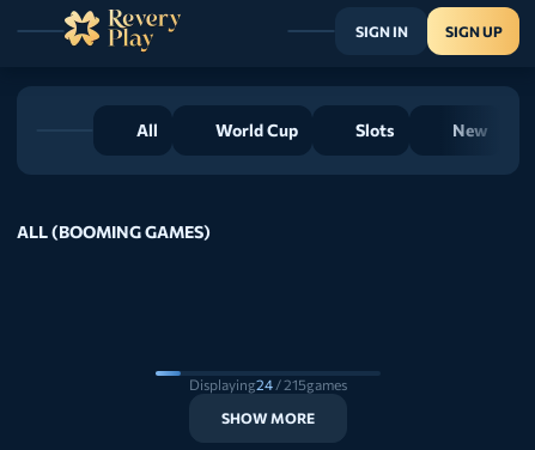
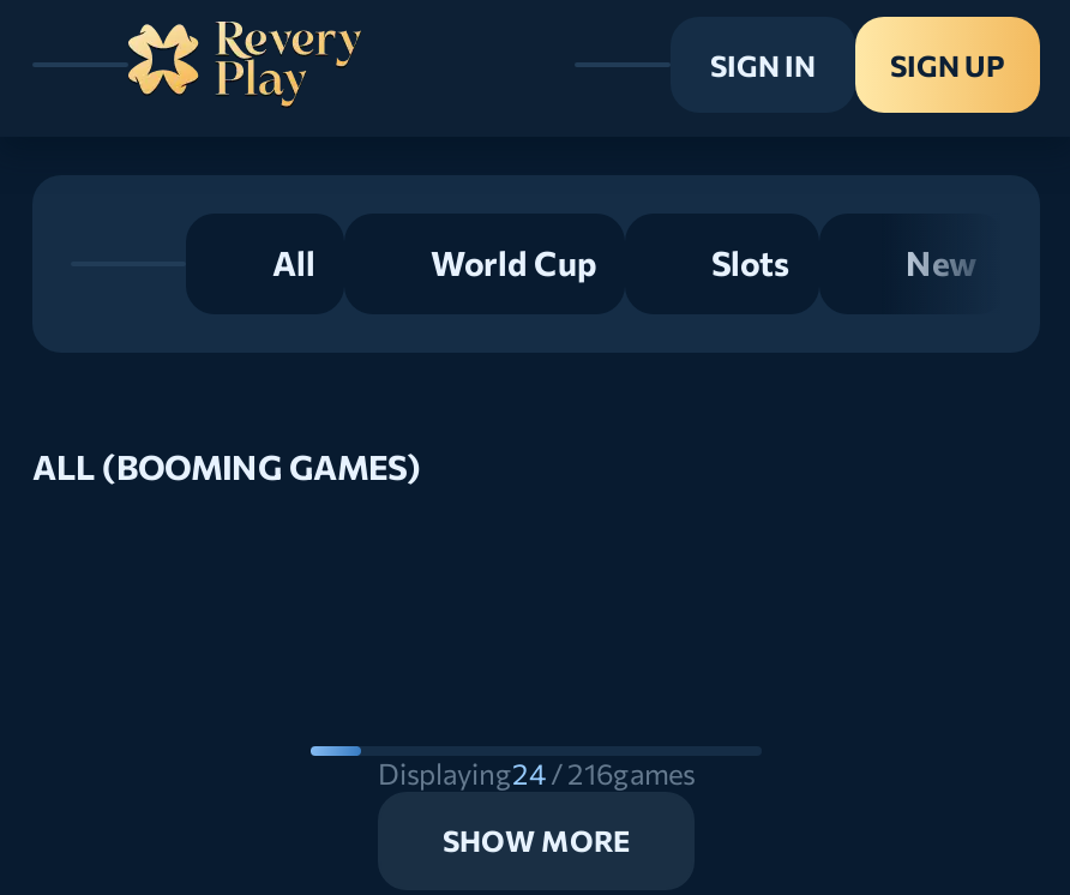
- Displaying24 / 215games
+ Displaying24 / 216games
